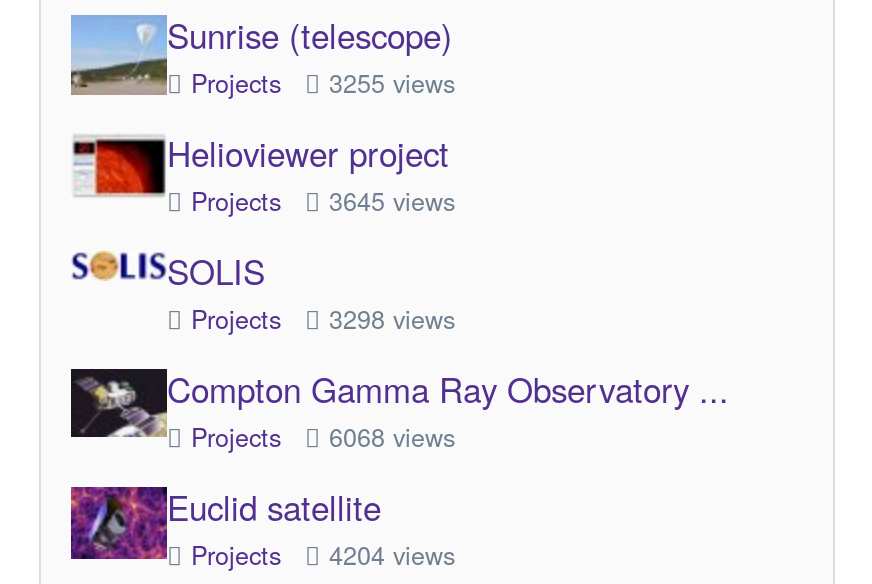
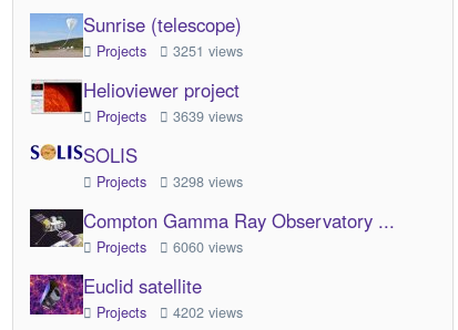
- Projects 3255 views
+ Projects 3251 views

- Projects 3645 views
+ Projects 3639 views

- Projects 6068 views
+ Projects 6060 views

- Projects 4204 views
+ Projects 4202 views
